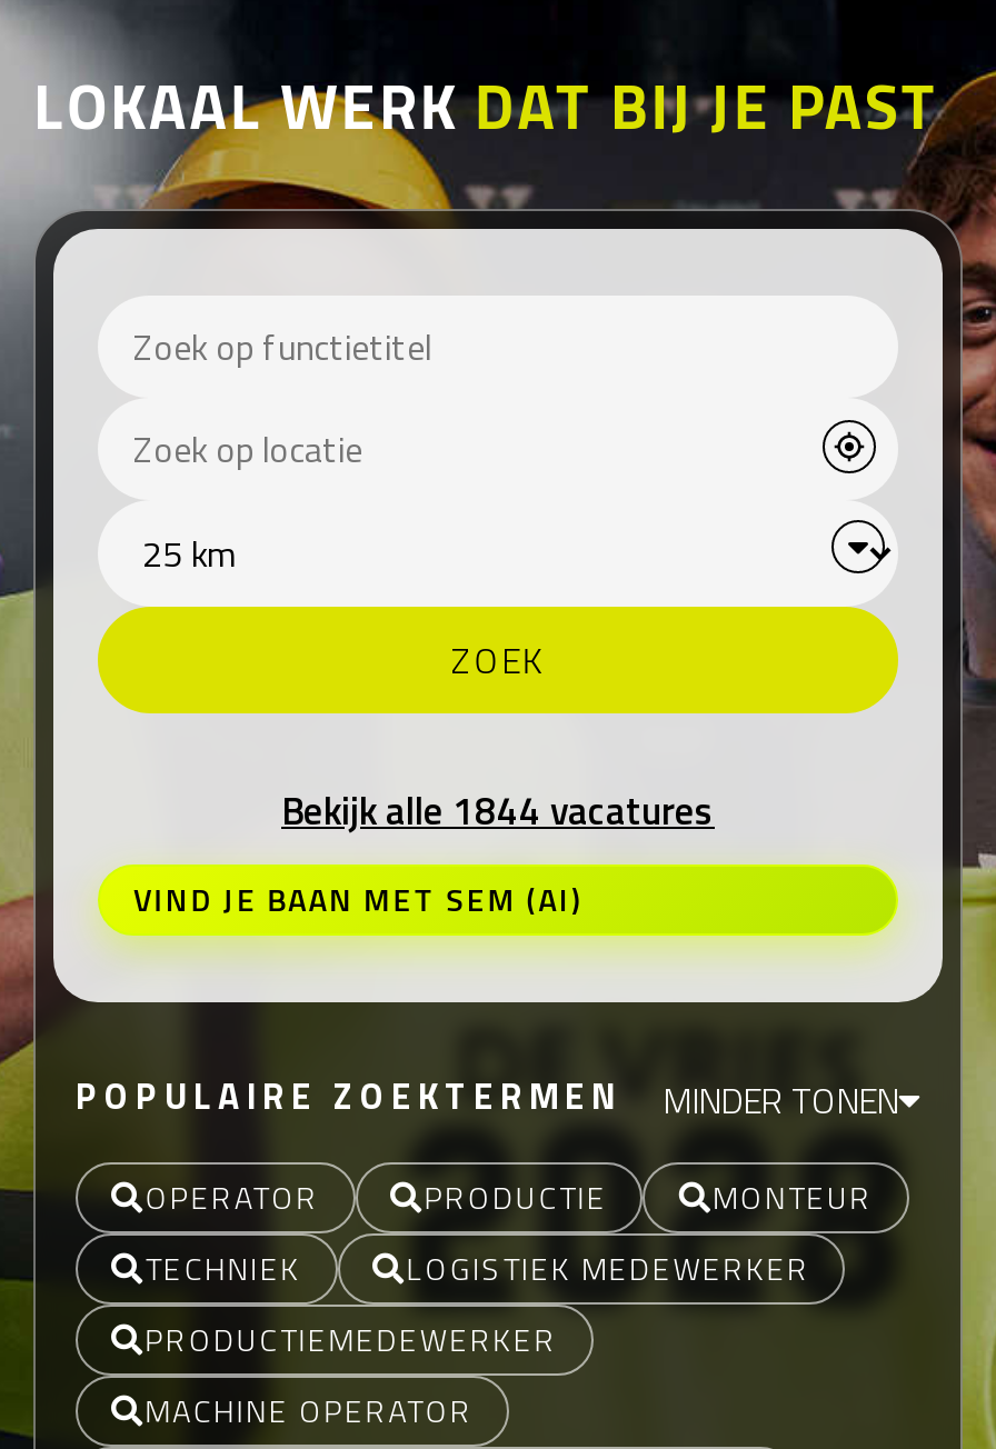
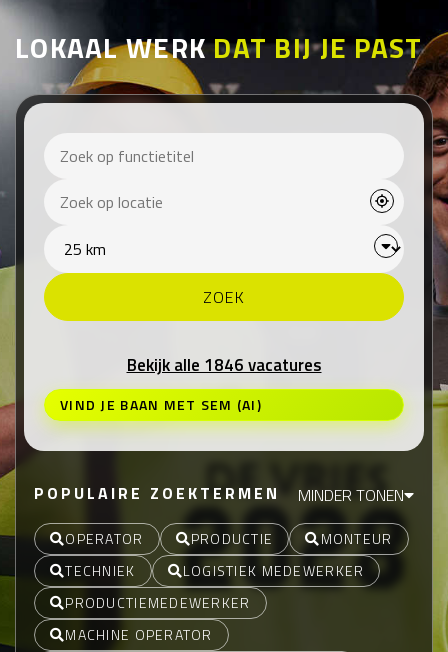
- Bekijk alle 1844 vacatures
+ Bekijk alle 1846 vacatures
